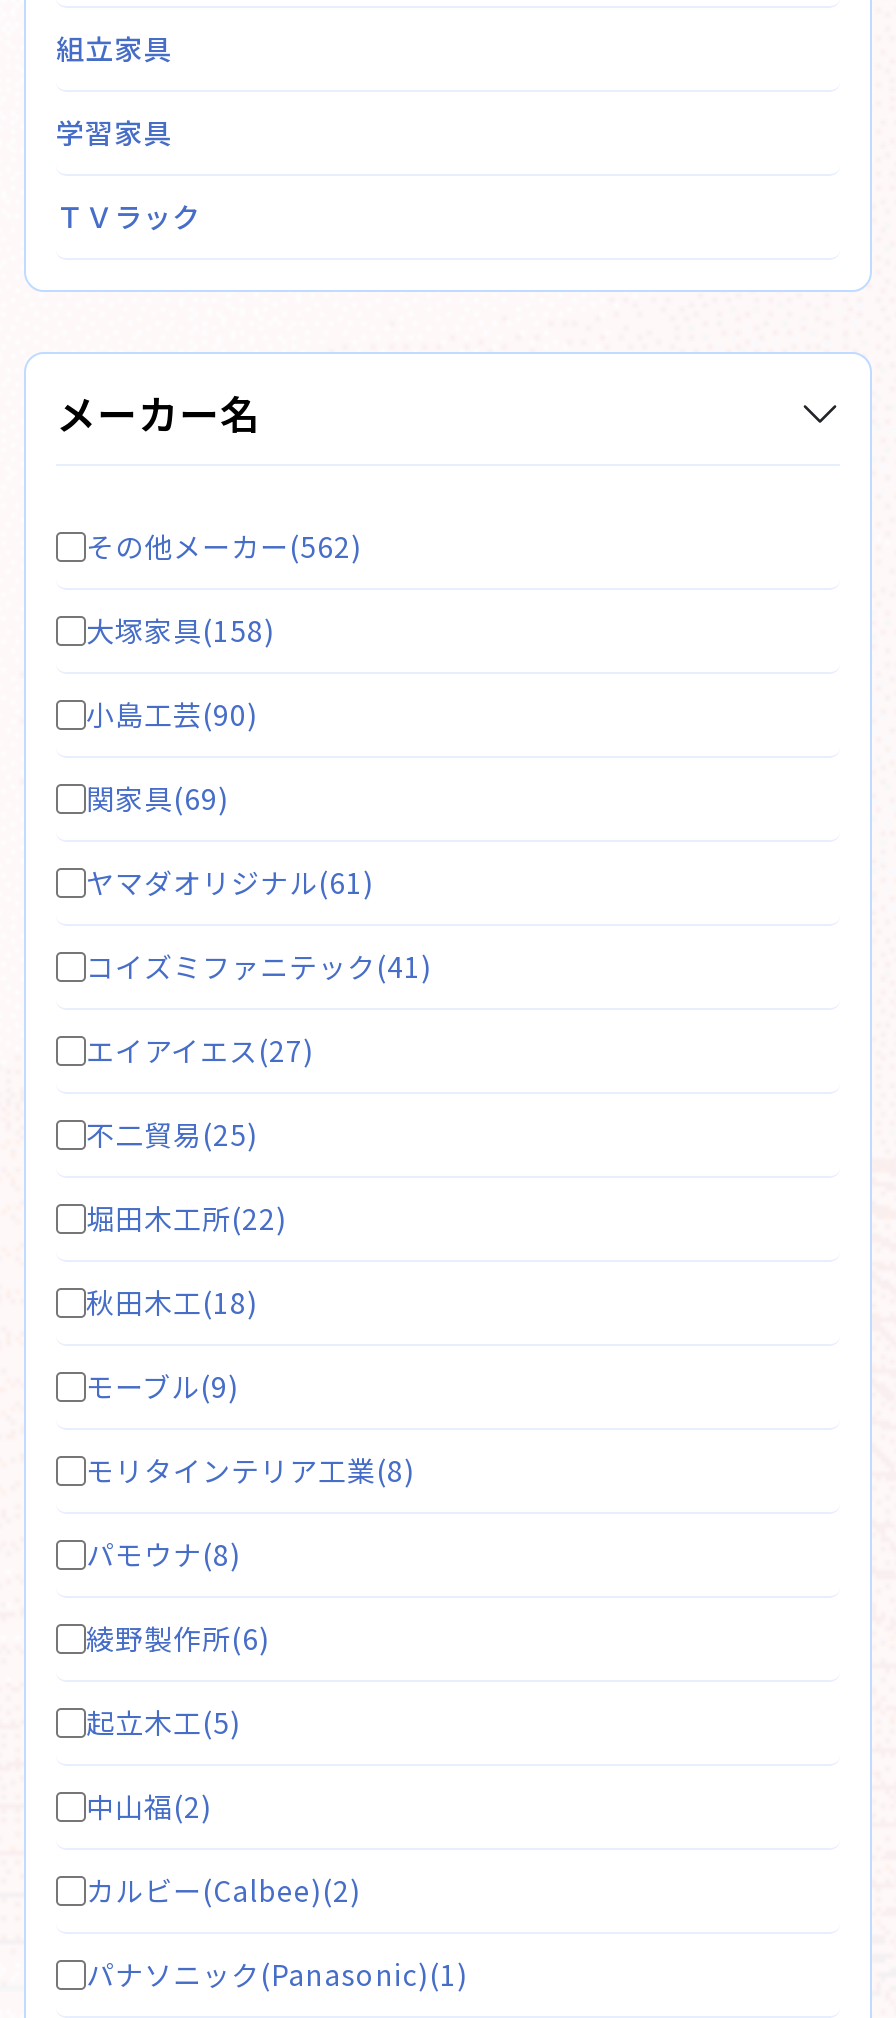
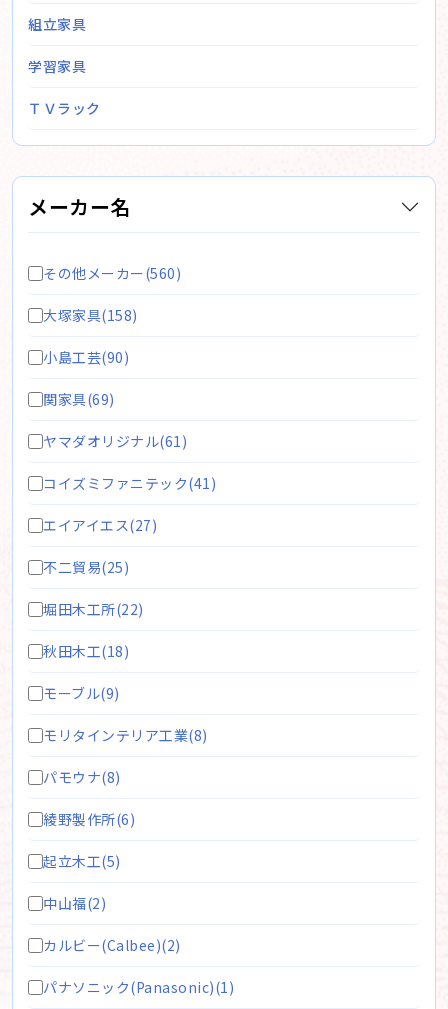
- その他メーカー(562)
+ その他メーカー(560)
